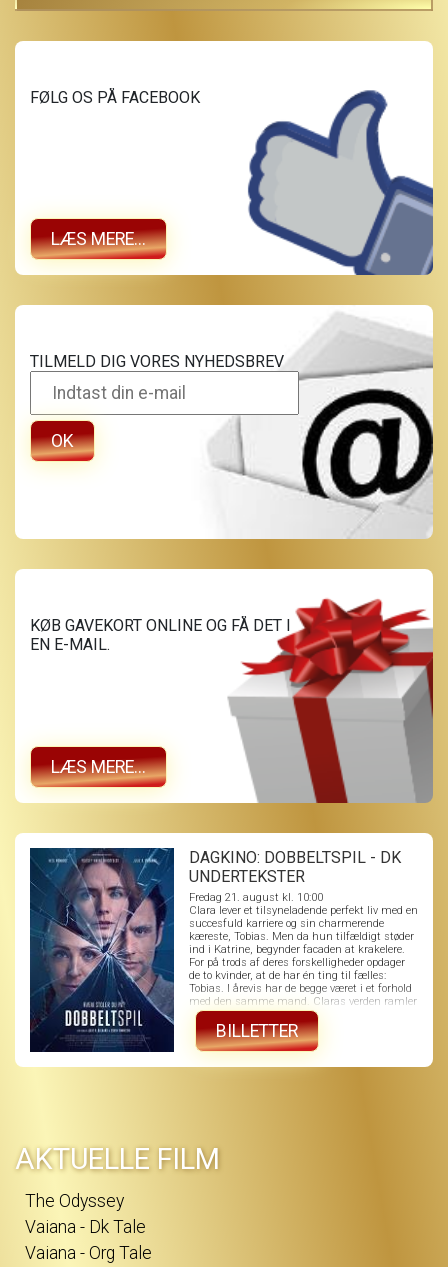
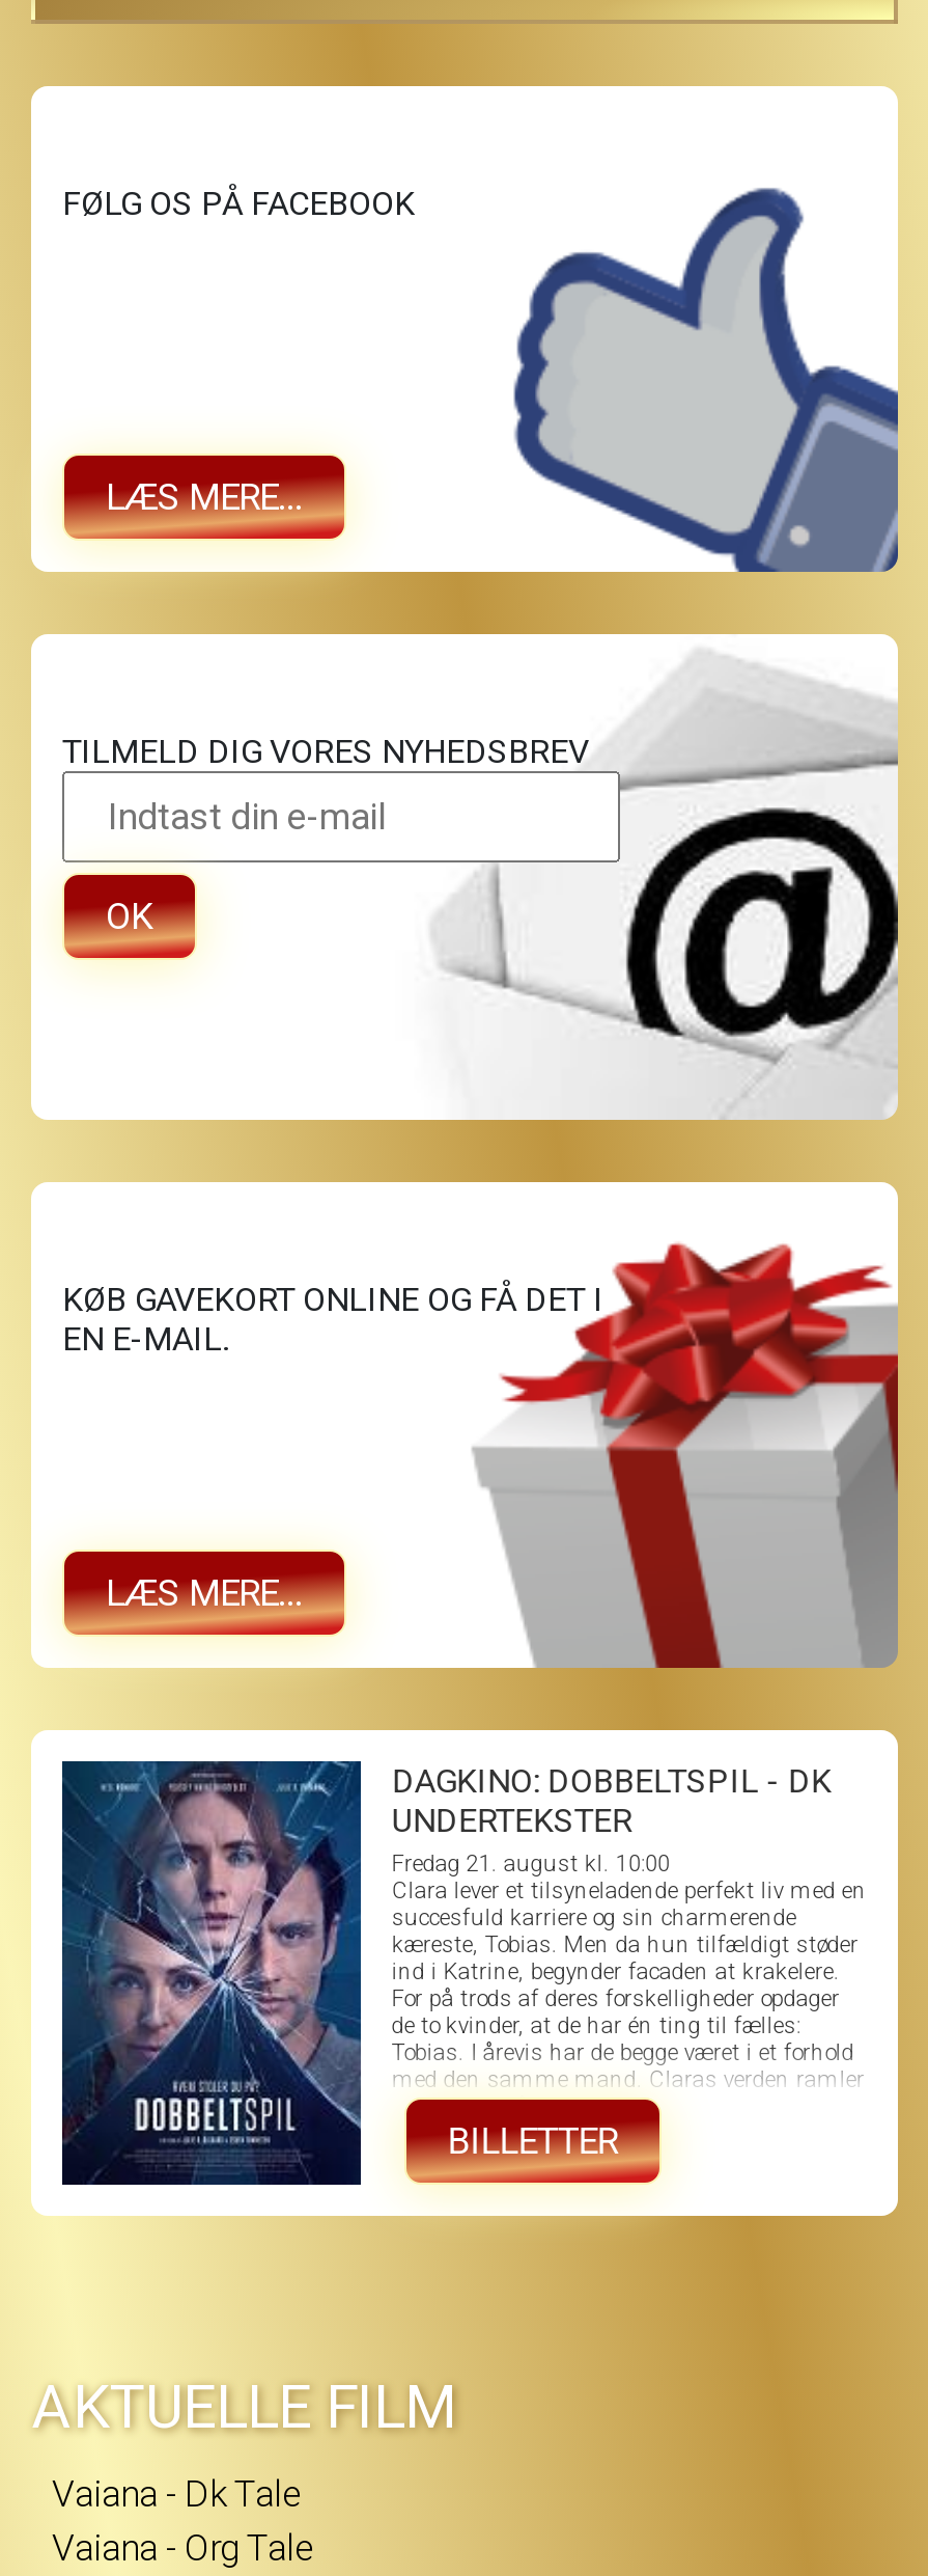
- The Odyssey
